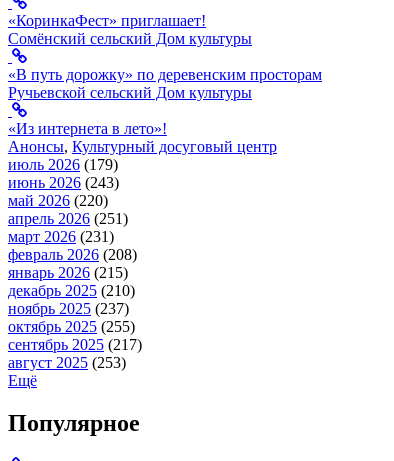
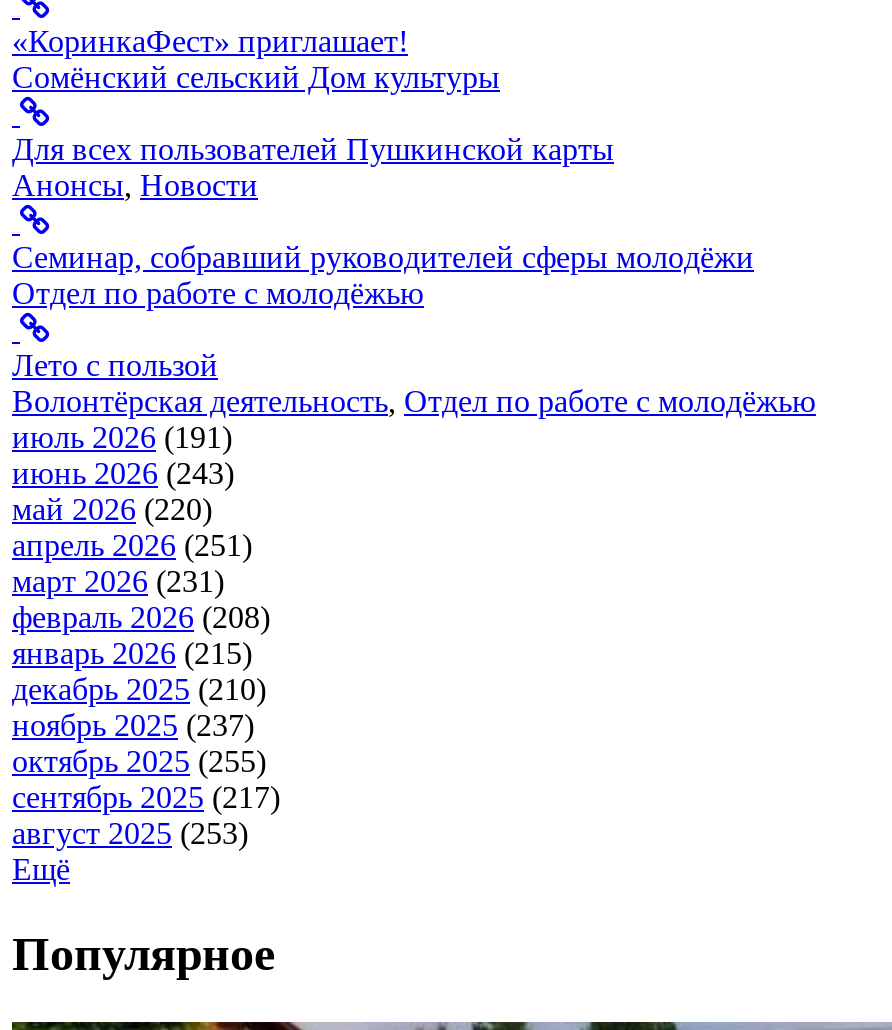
- «В путь дорожку» по деревенским просторам
- Ручьевской сельский Дом культуры
- «Из интернета в лето»!
- Анонсы, Культурный досуговый центр
- июль 2026 (179)
+ Для всех пользователей Пушкинской карты
+ Анонсы, Новости
+ Семинар, собравший руководителей сферы молодёжи
+ Отдел по работе с молодёжью
+ Лето с пользой
+ Волонтёрская деятельность, Отдел по работе с молодёжью
+ июль 2026 (191)
